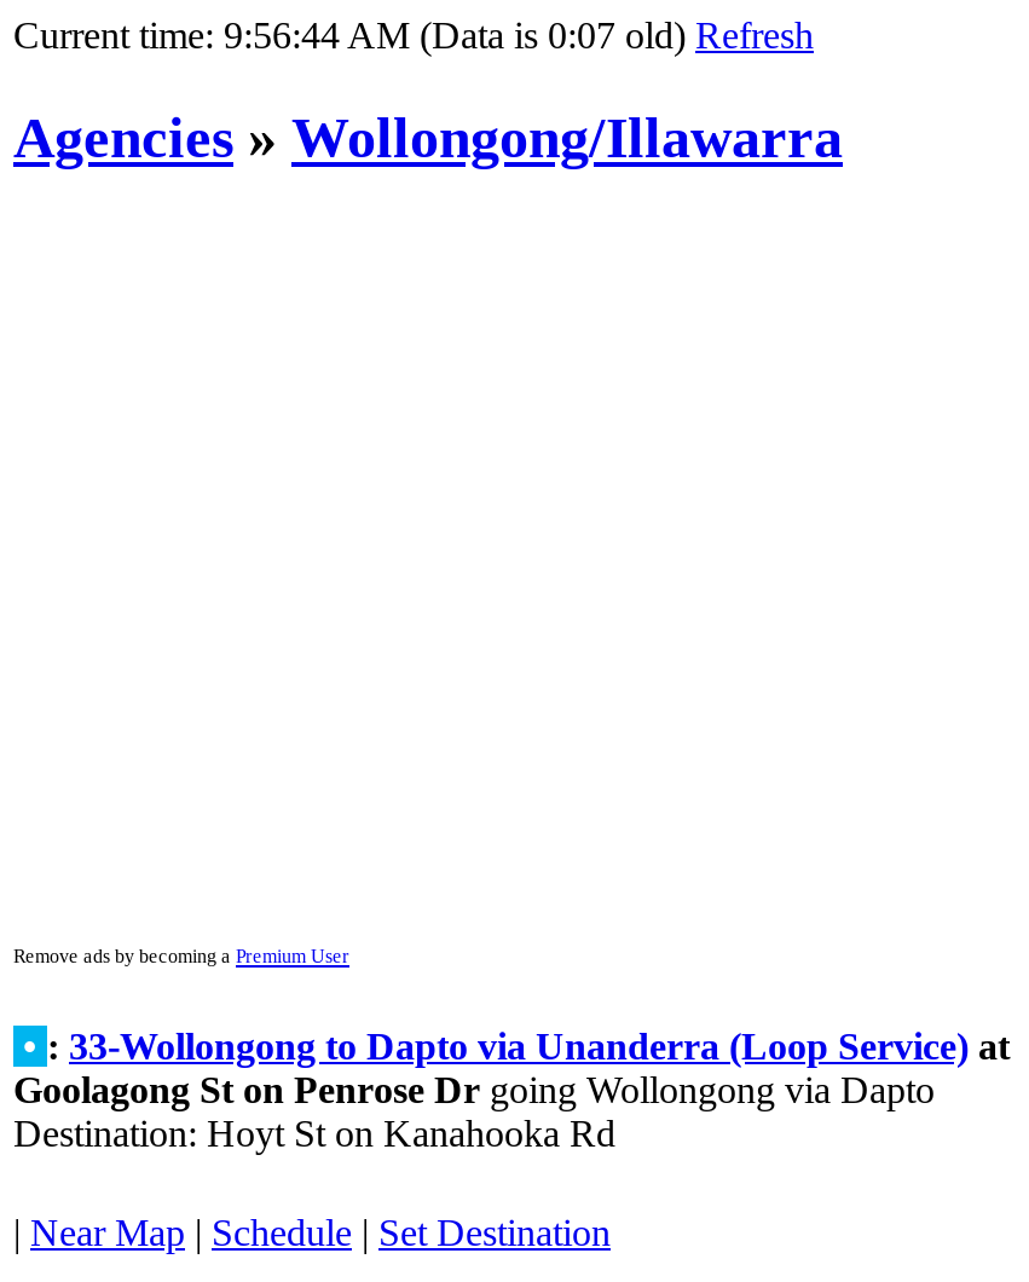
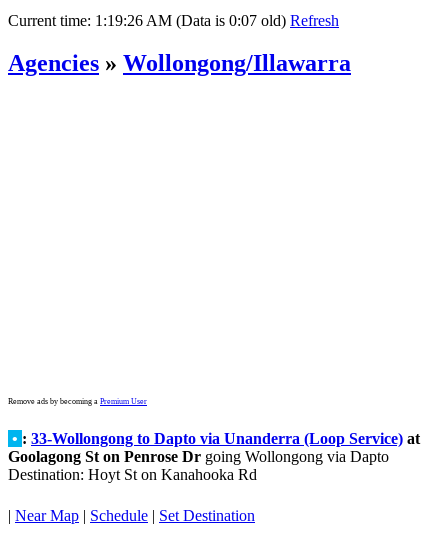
- Current time: 9:56:44 AM (Data is 0:07 old) Refresh
+ Current time: 1:19:26 AM (Data is 0:07 old) Refresh
